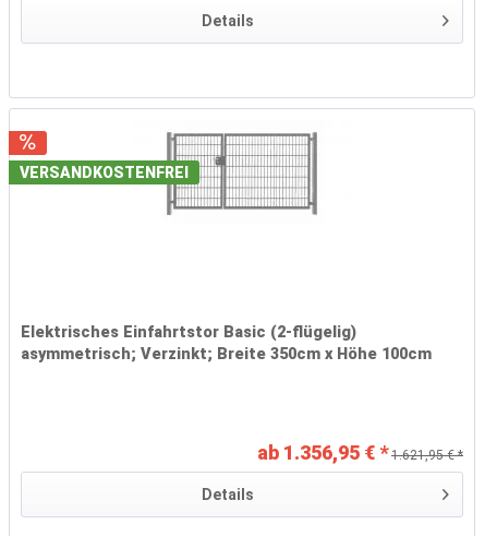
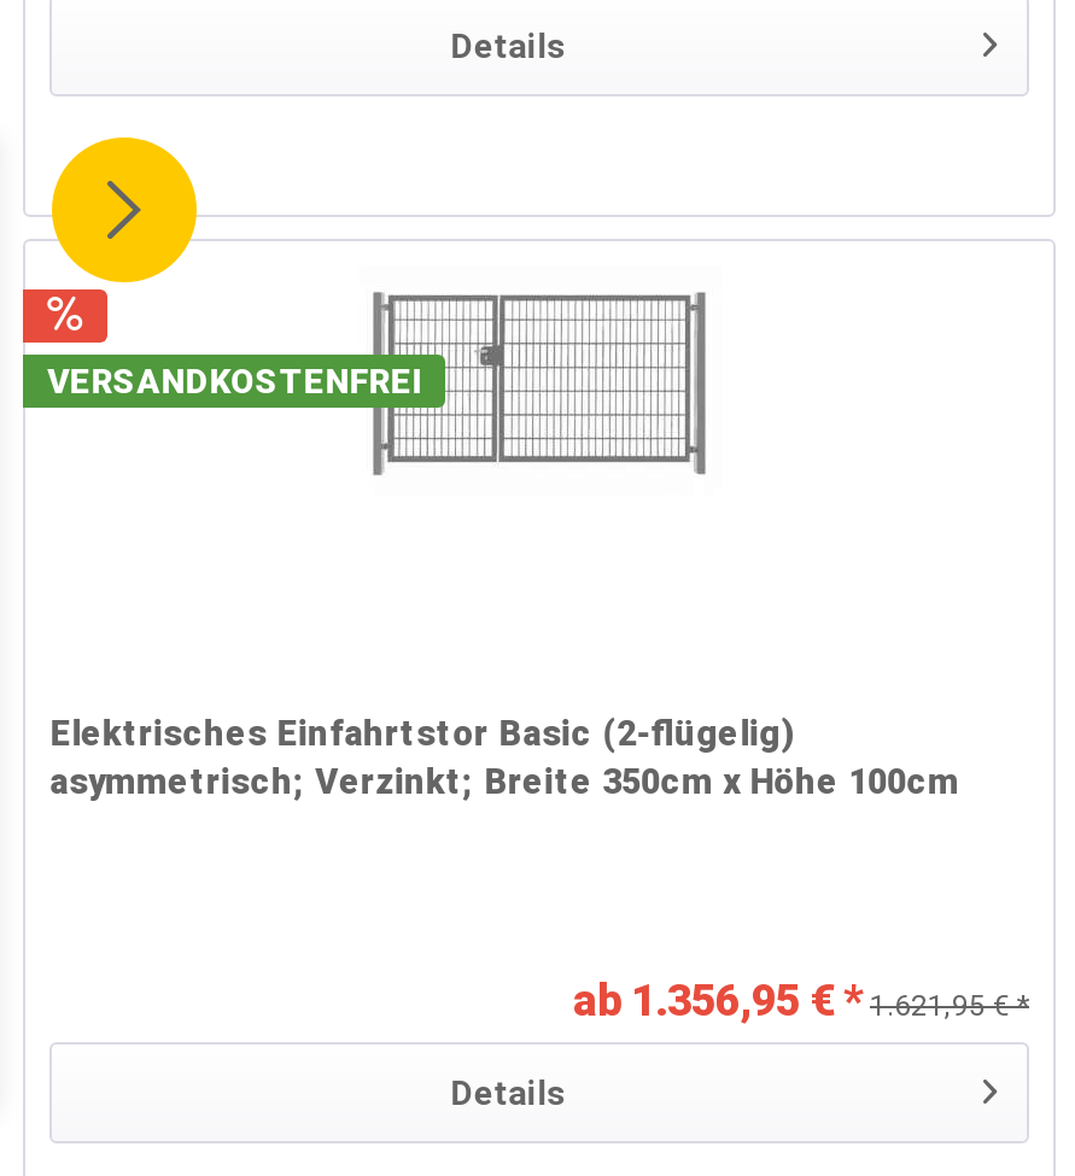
+ [image]
